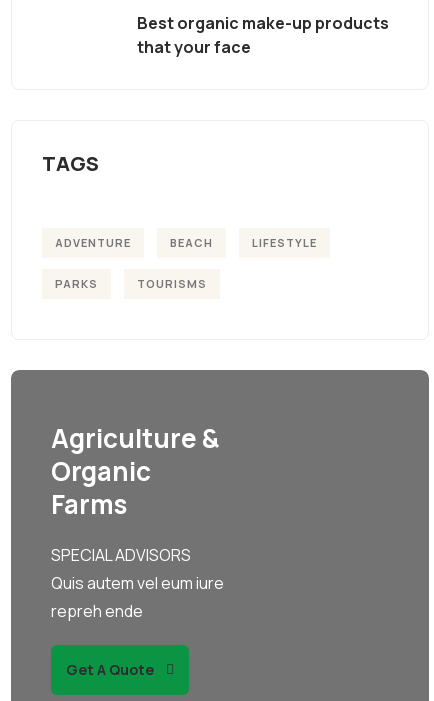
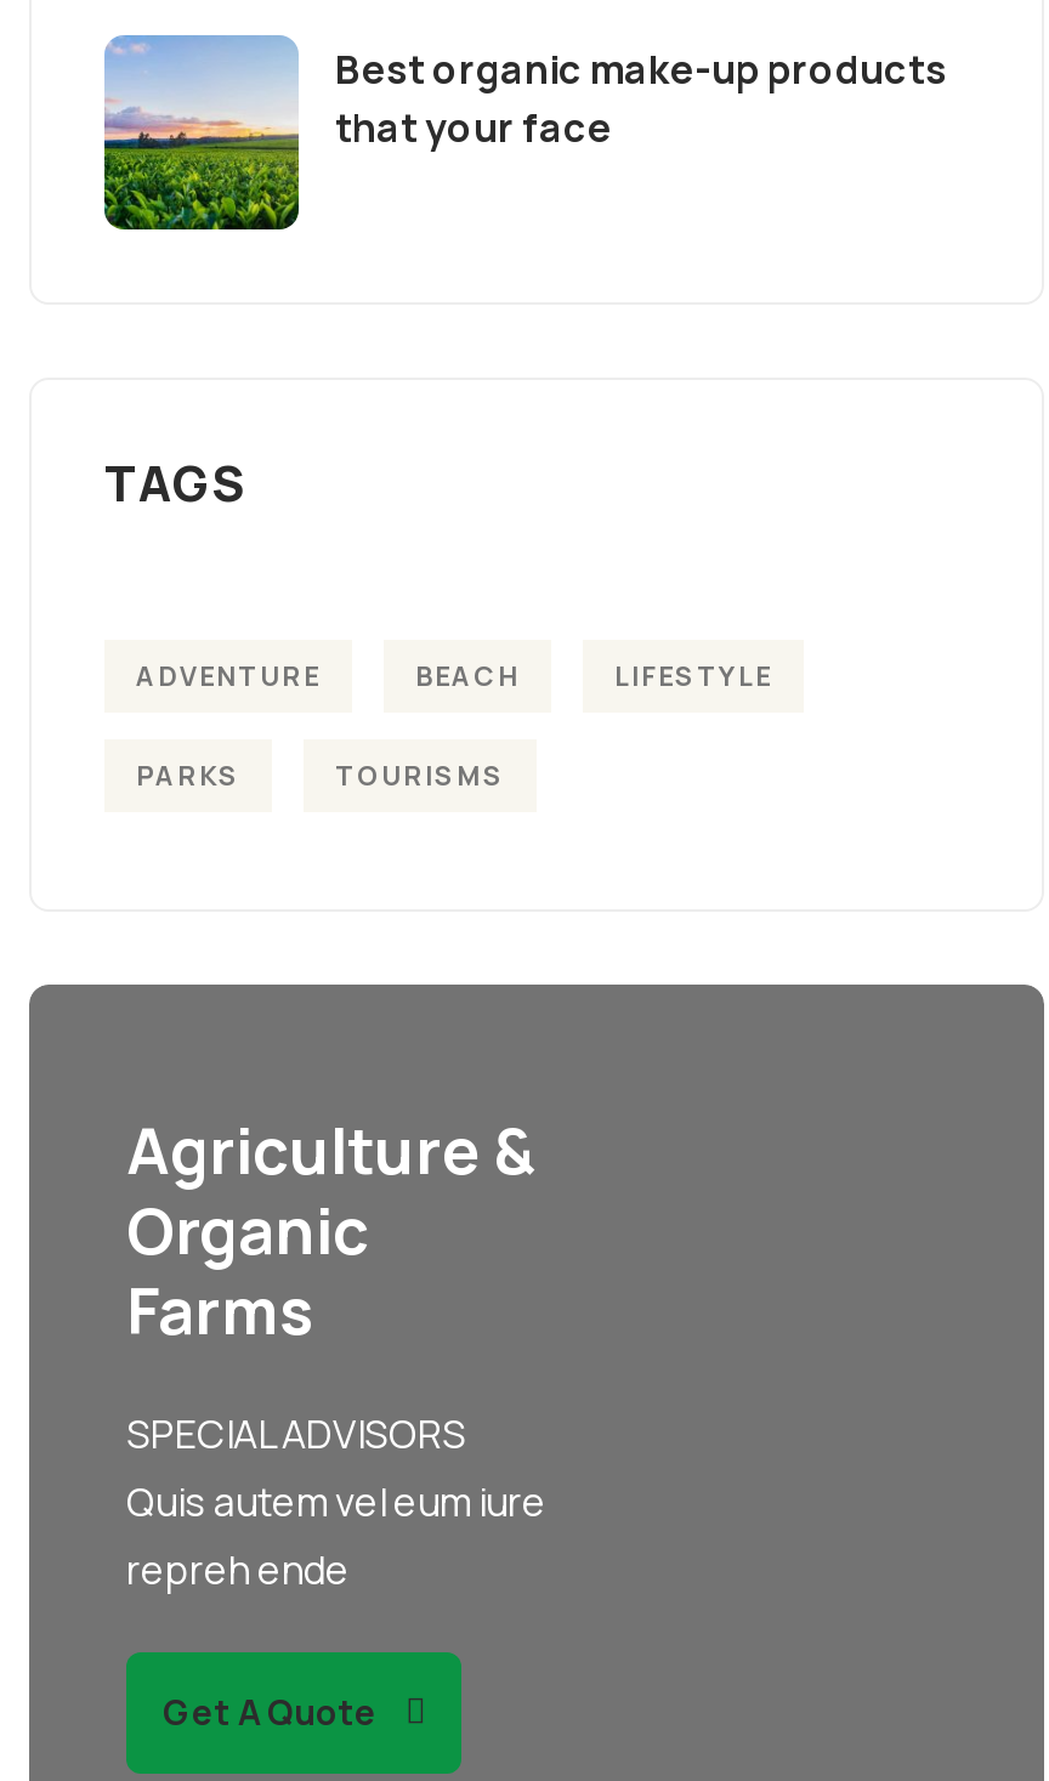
+ [image]
